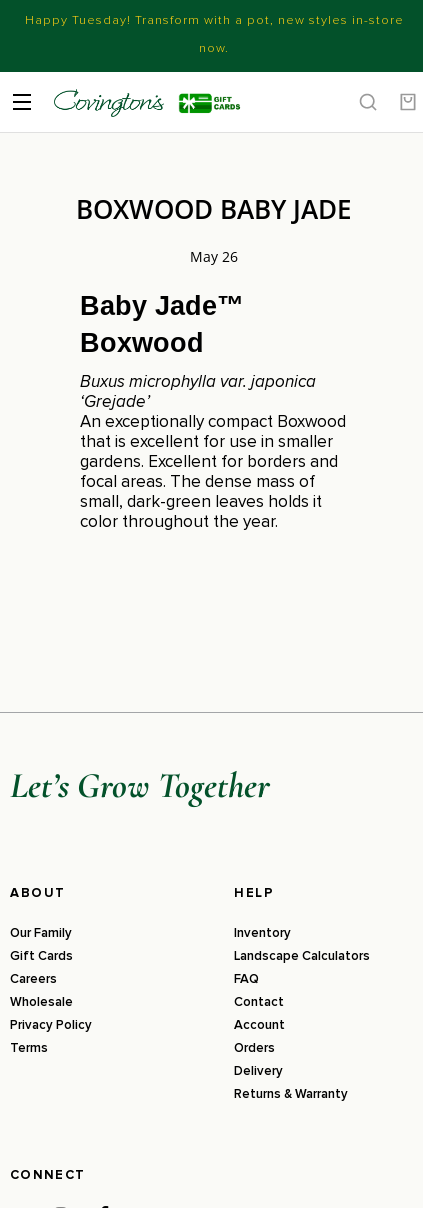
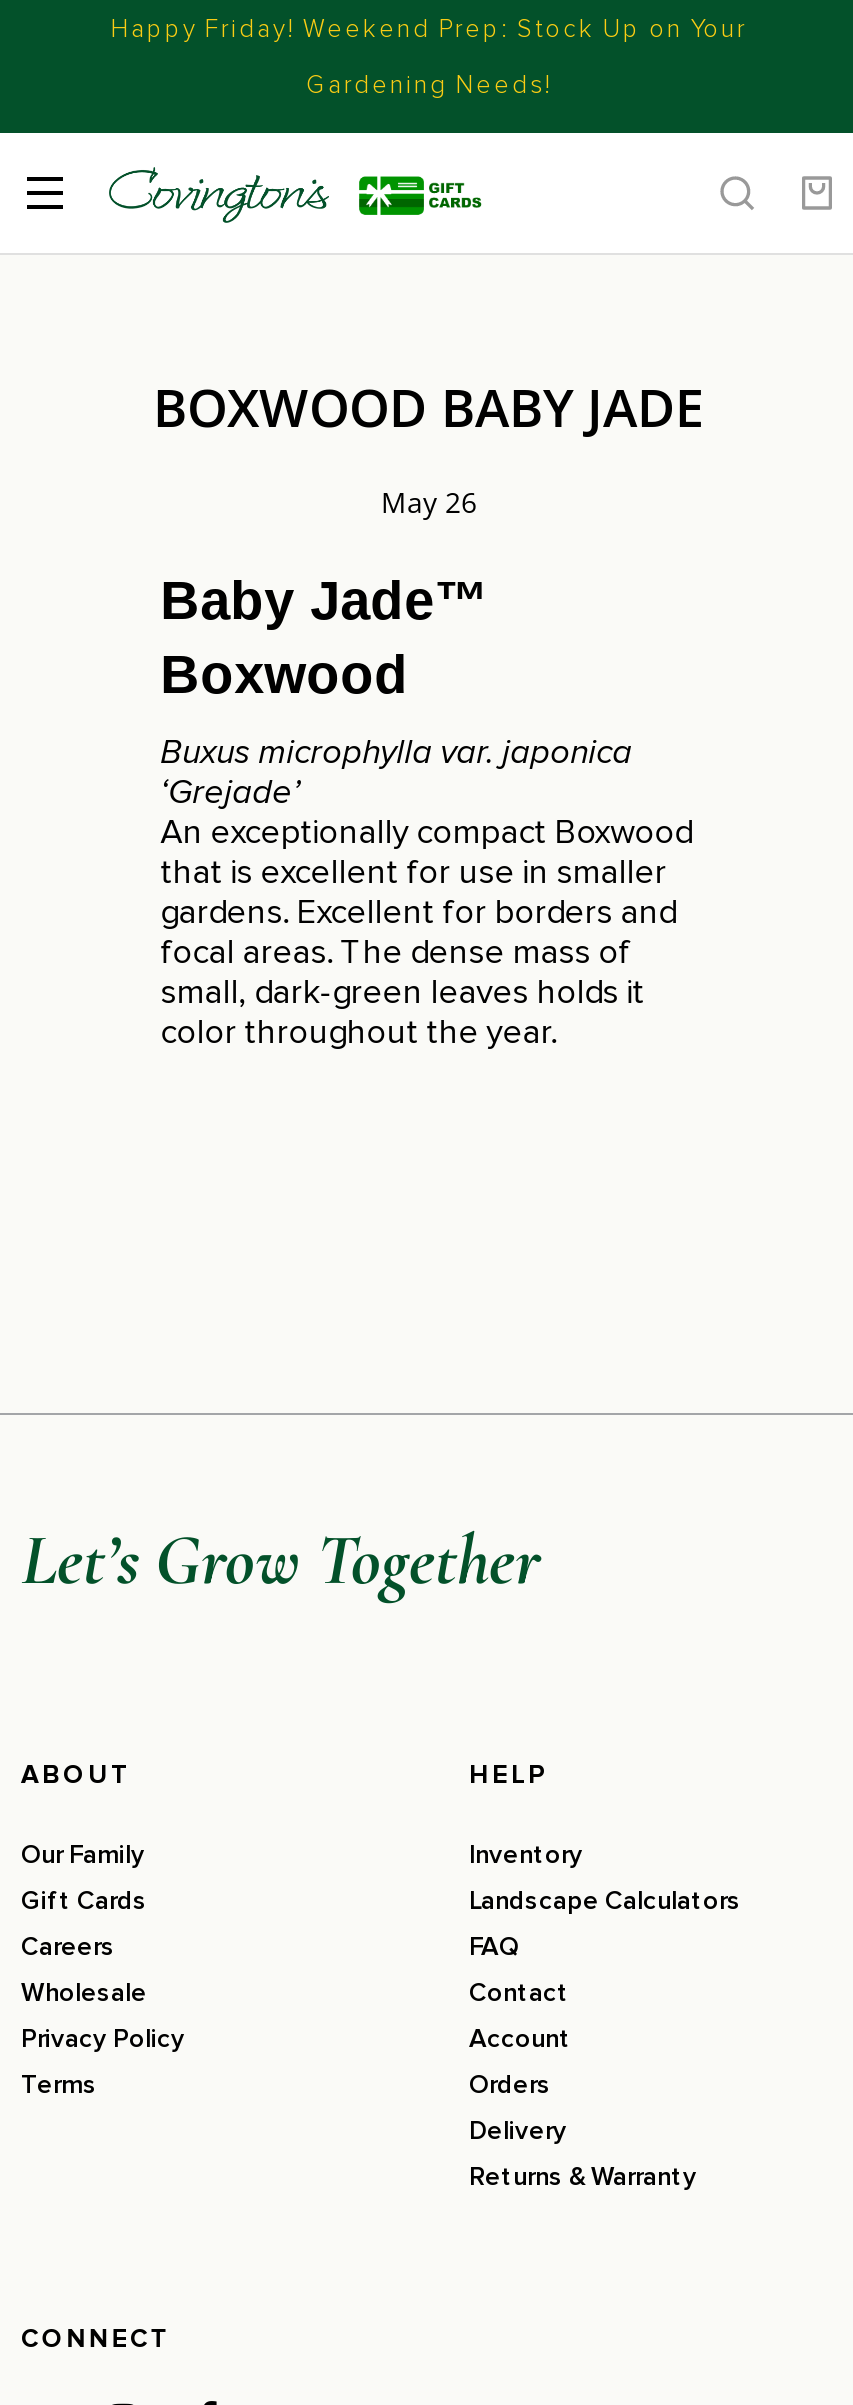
- Happy Tuesday! Transform with a pot, new styles in-store
+ Happy Friday! Weekend Prep: Stock Up on Your

- now.
+ Gardening Needs!
